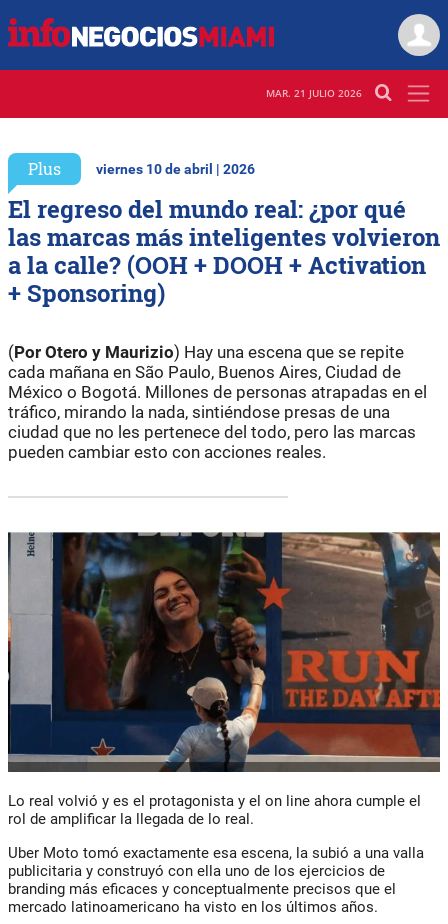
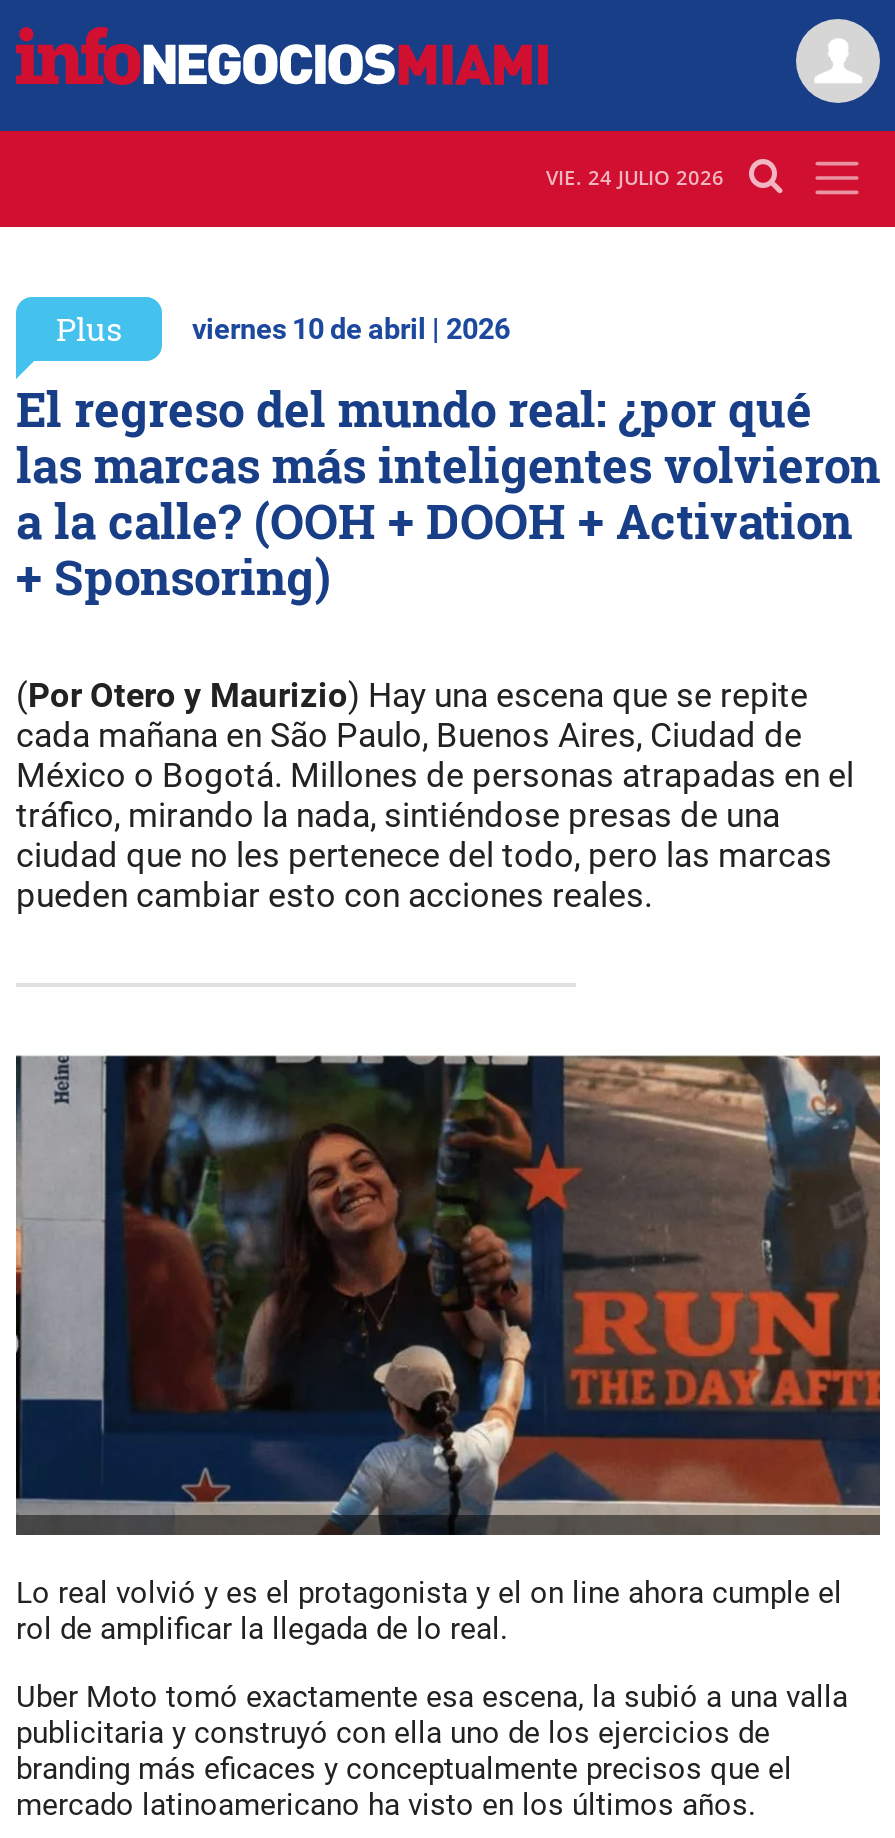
- MAR. 21 JULIO 2026
+ VIE. 24 JULIO 2026
